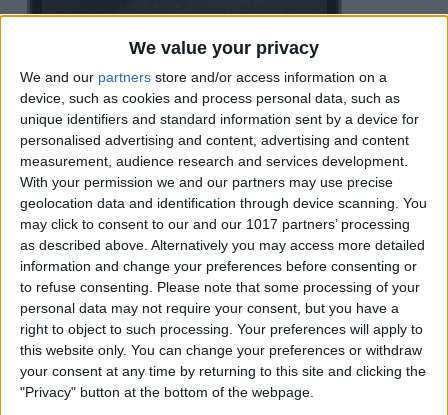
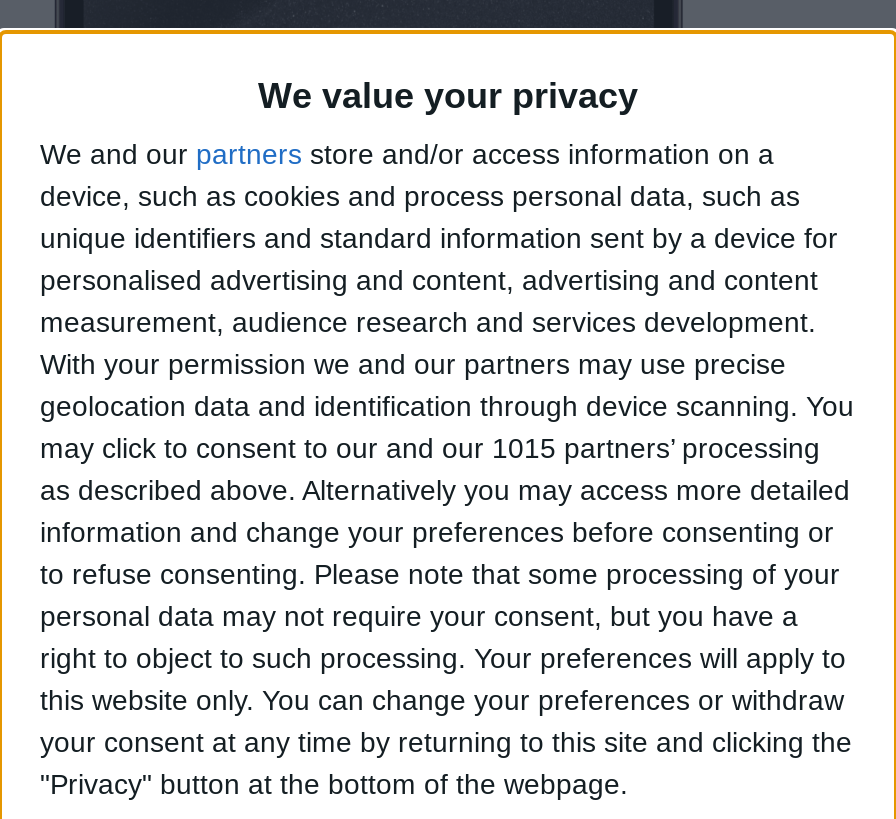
- may click to consent to our and our 1017 partners’ processing
+ may click to consent to our and our 1015 partners’ processing
